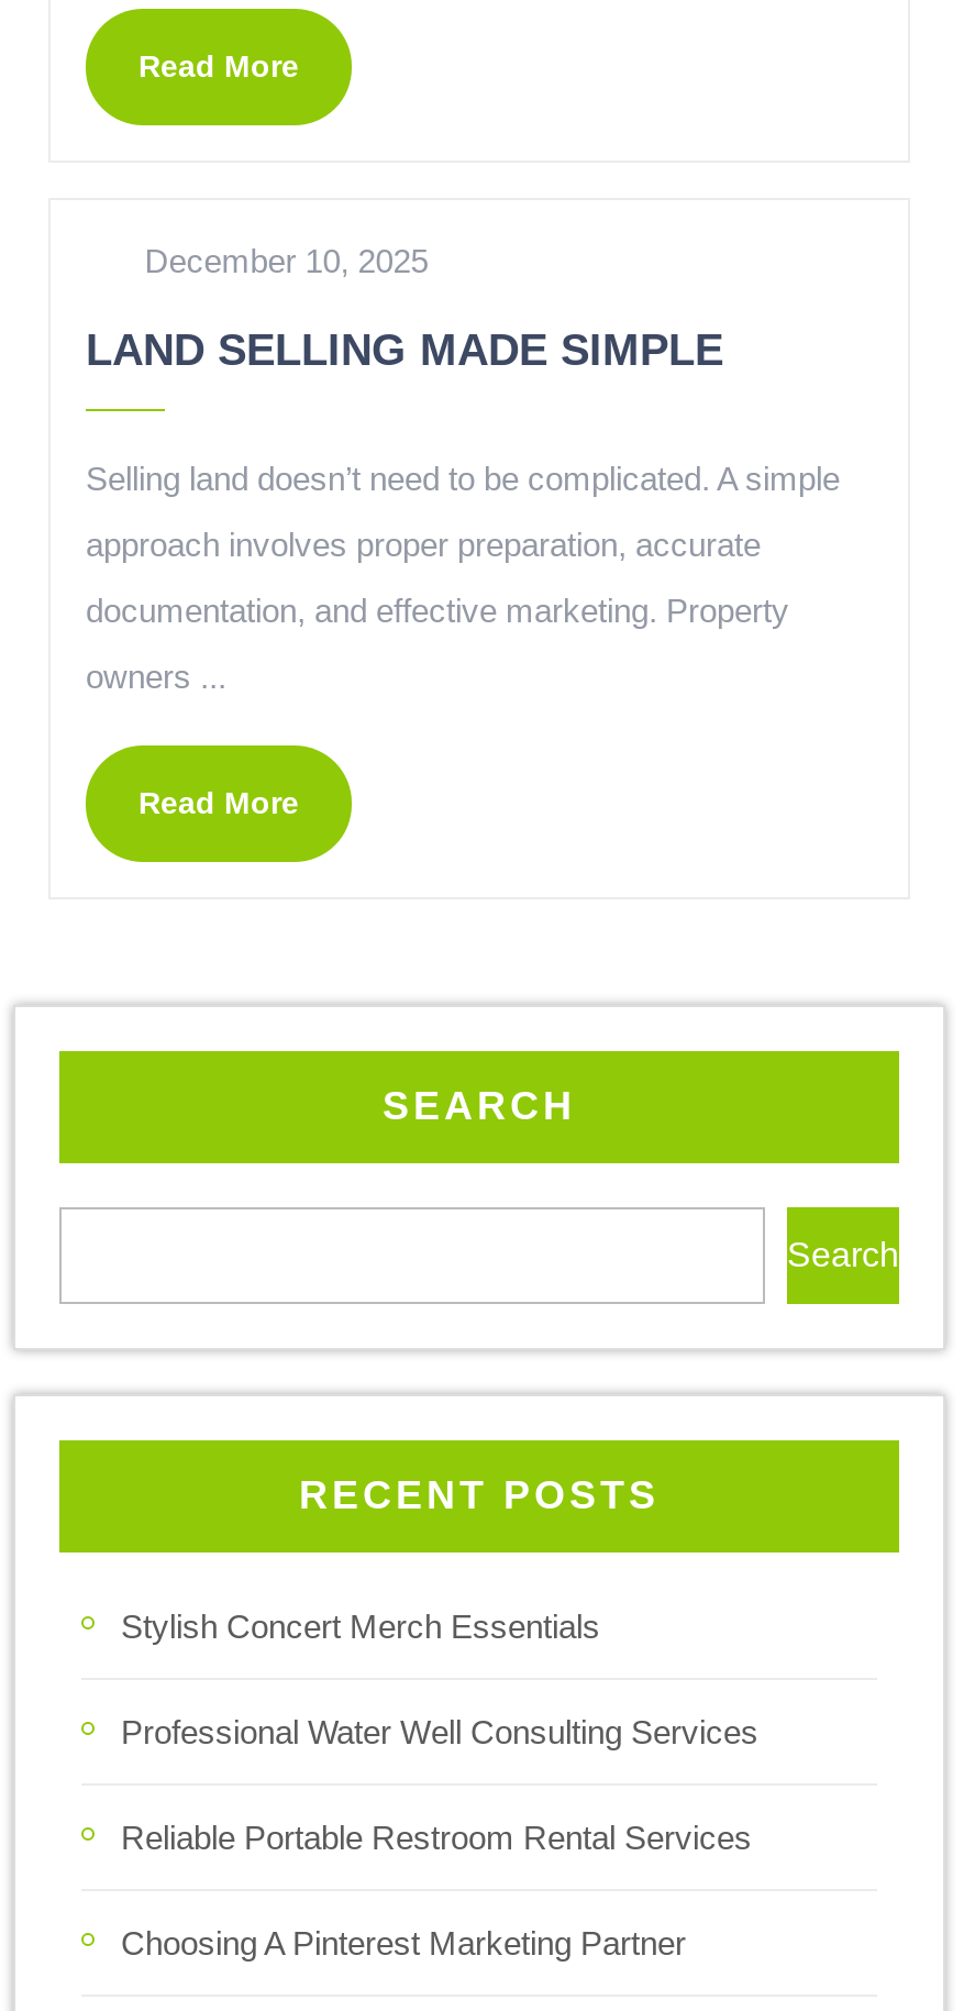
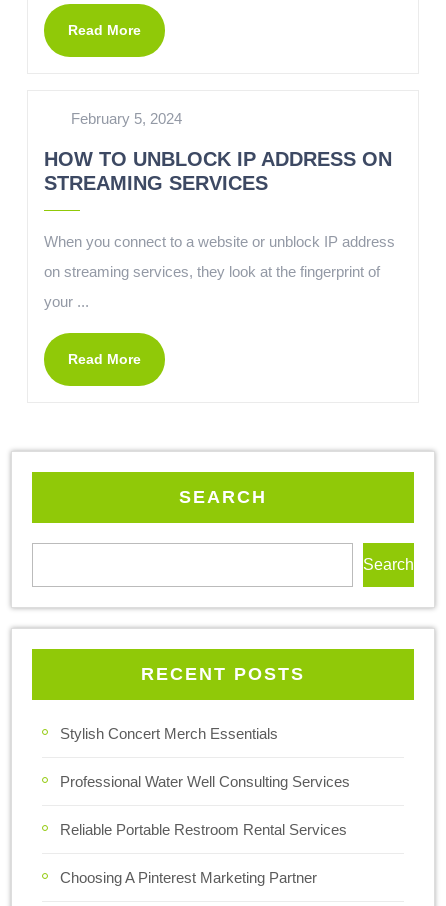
- December 10, 2025
- LAND SELLING MADE SIMPLE
- Selling land doesn’t need to be complicated. A simple
- approach involves proper preparation, accurate
- documentation, and effective marketing. Property
- owners ...
+ February 5, 2024
+ HOW TO UNBLOCK IP ADDRESS ON
+ STREAMING SERVICES
+ When you connect to a website or unblock IP address
+ on streaming services, they look at the fingerprint of
+ your ...
